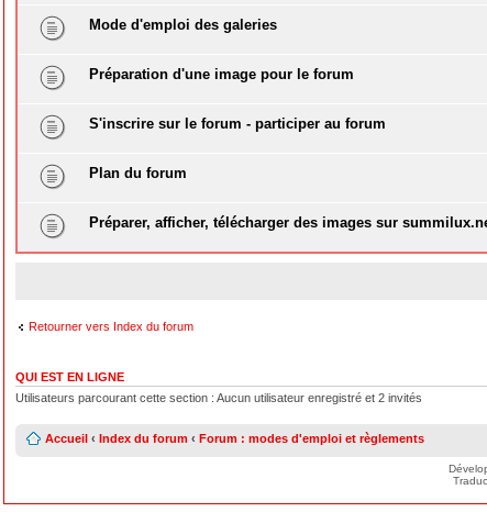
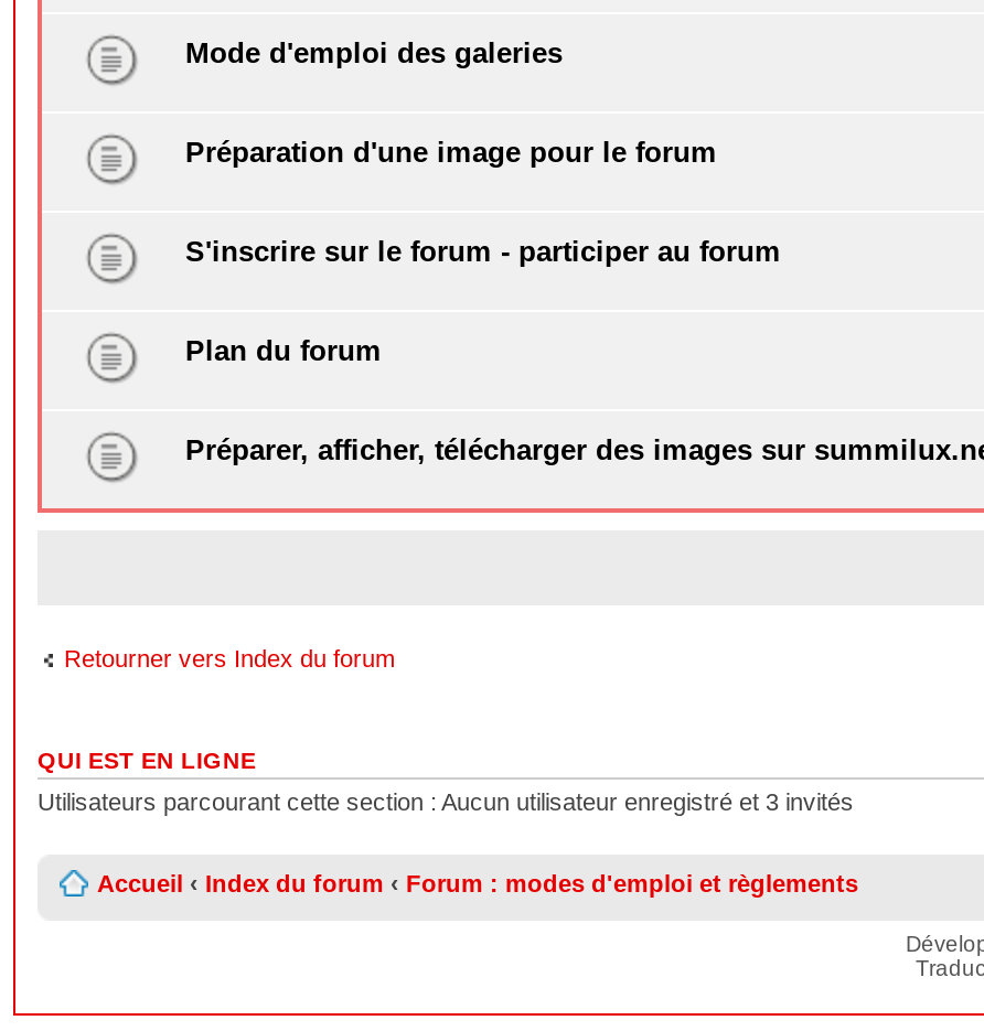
- Utilisateurs parcourant cette section : Aucun utilisateur enregistré et 2 invités
+ Utilisateurs parcourant cette section : Aucun utilisateur enregistré et 3 invités
